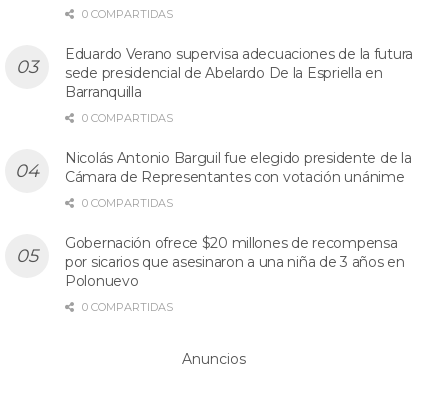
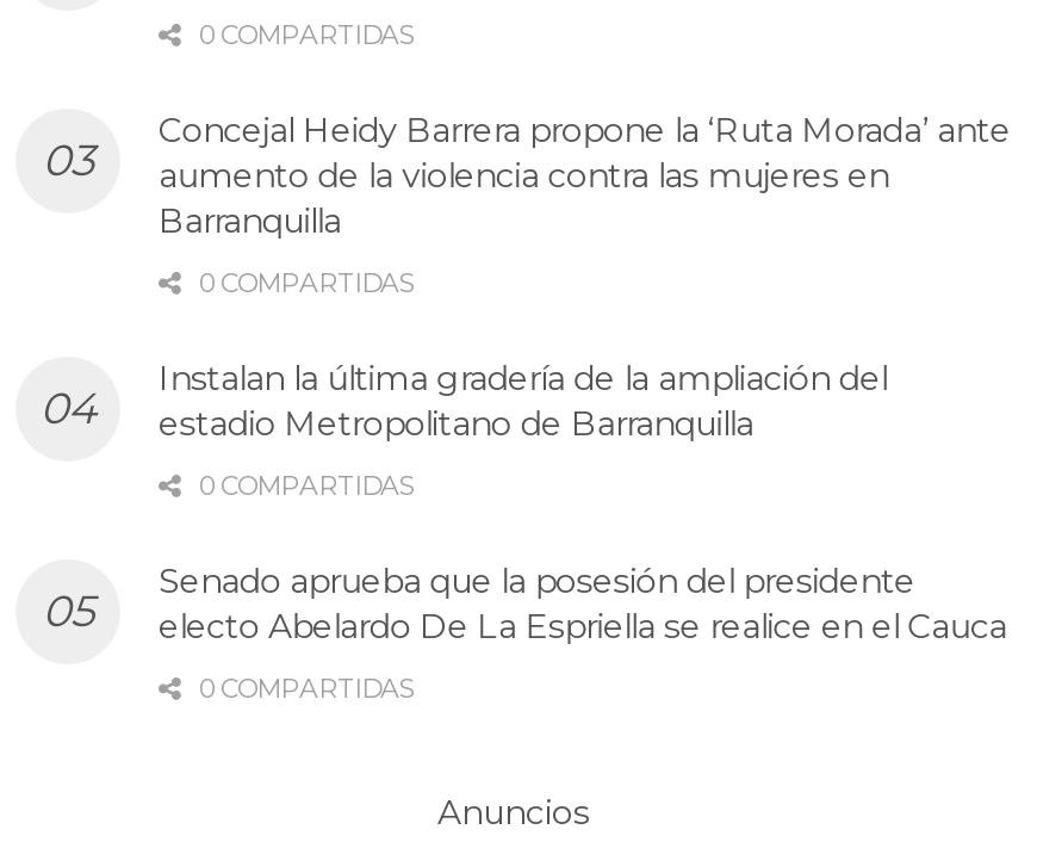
- Eduardo Verano supervisa adecuaciones de la futura
- sede presidencial de Abelardo De la Espriella en
+ Concejal Heidy Barrera propone la ‘Ruta Morada’ ante
+ aumento de la violencia contra las mujeres en

- Nicolás Antonio Barguil fue elegido presidente de la
- Cámara de Representantes con votación unánime
+ Instalan la última gradería de la ampliación del
+ estadio Metropolitano de Barranquilla

- Gobernación ofrece $20 millones de recompensa
- por sicarios que asesinaron a una niña de 3 años en
- Polonuevo
+ Senado aprueba que la posesión del presidente
+ electo Abelardo De La Espriella se realice en el Cauca
